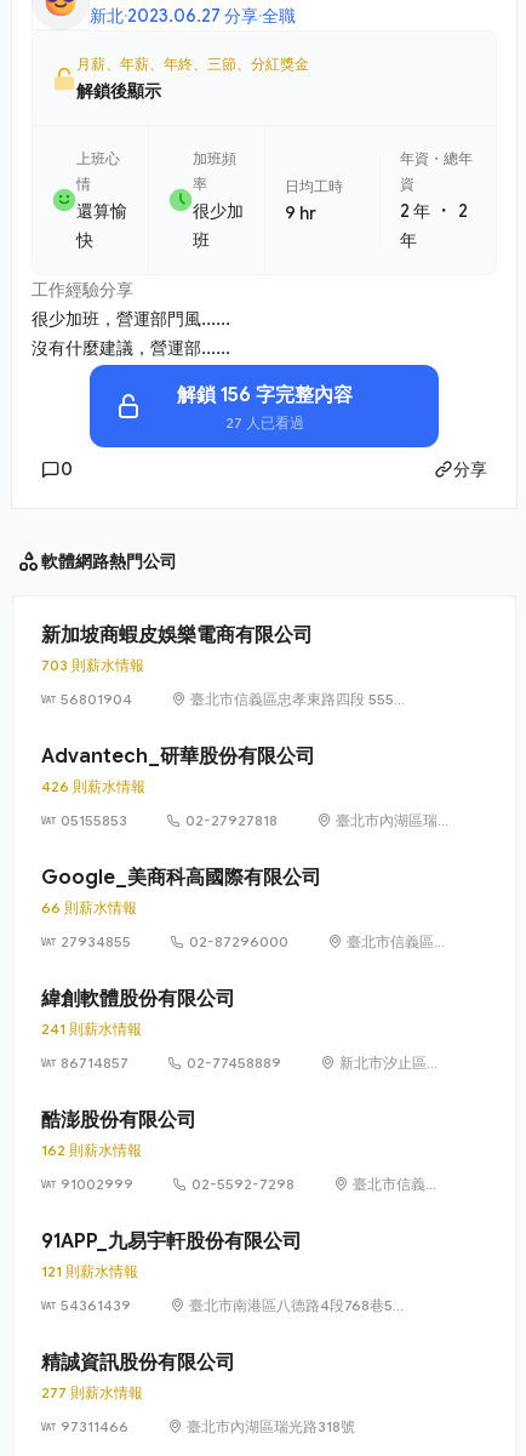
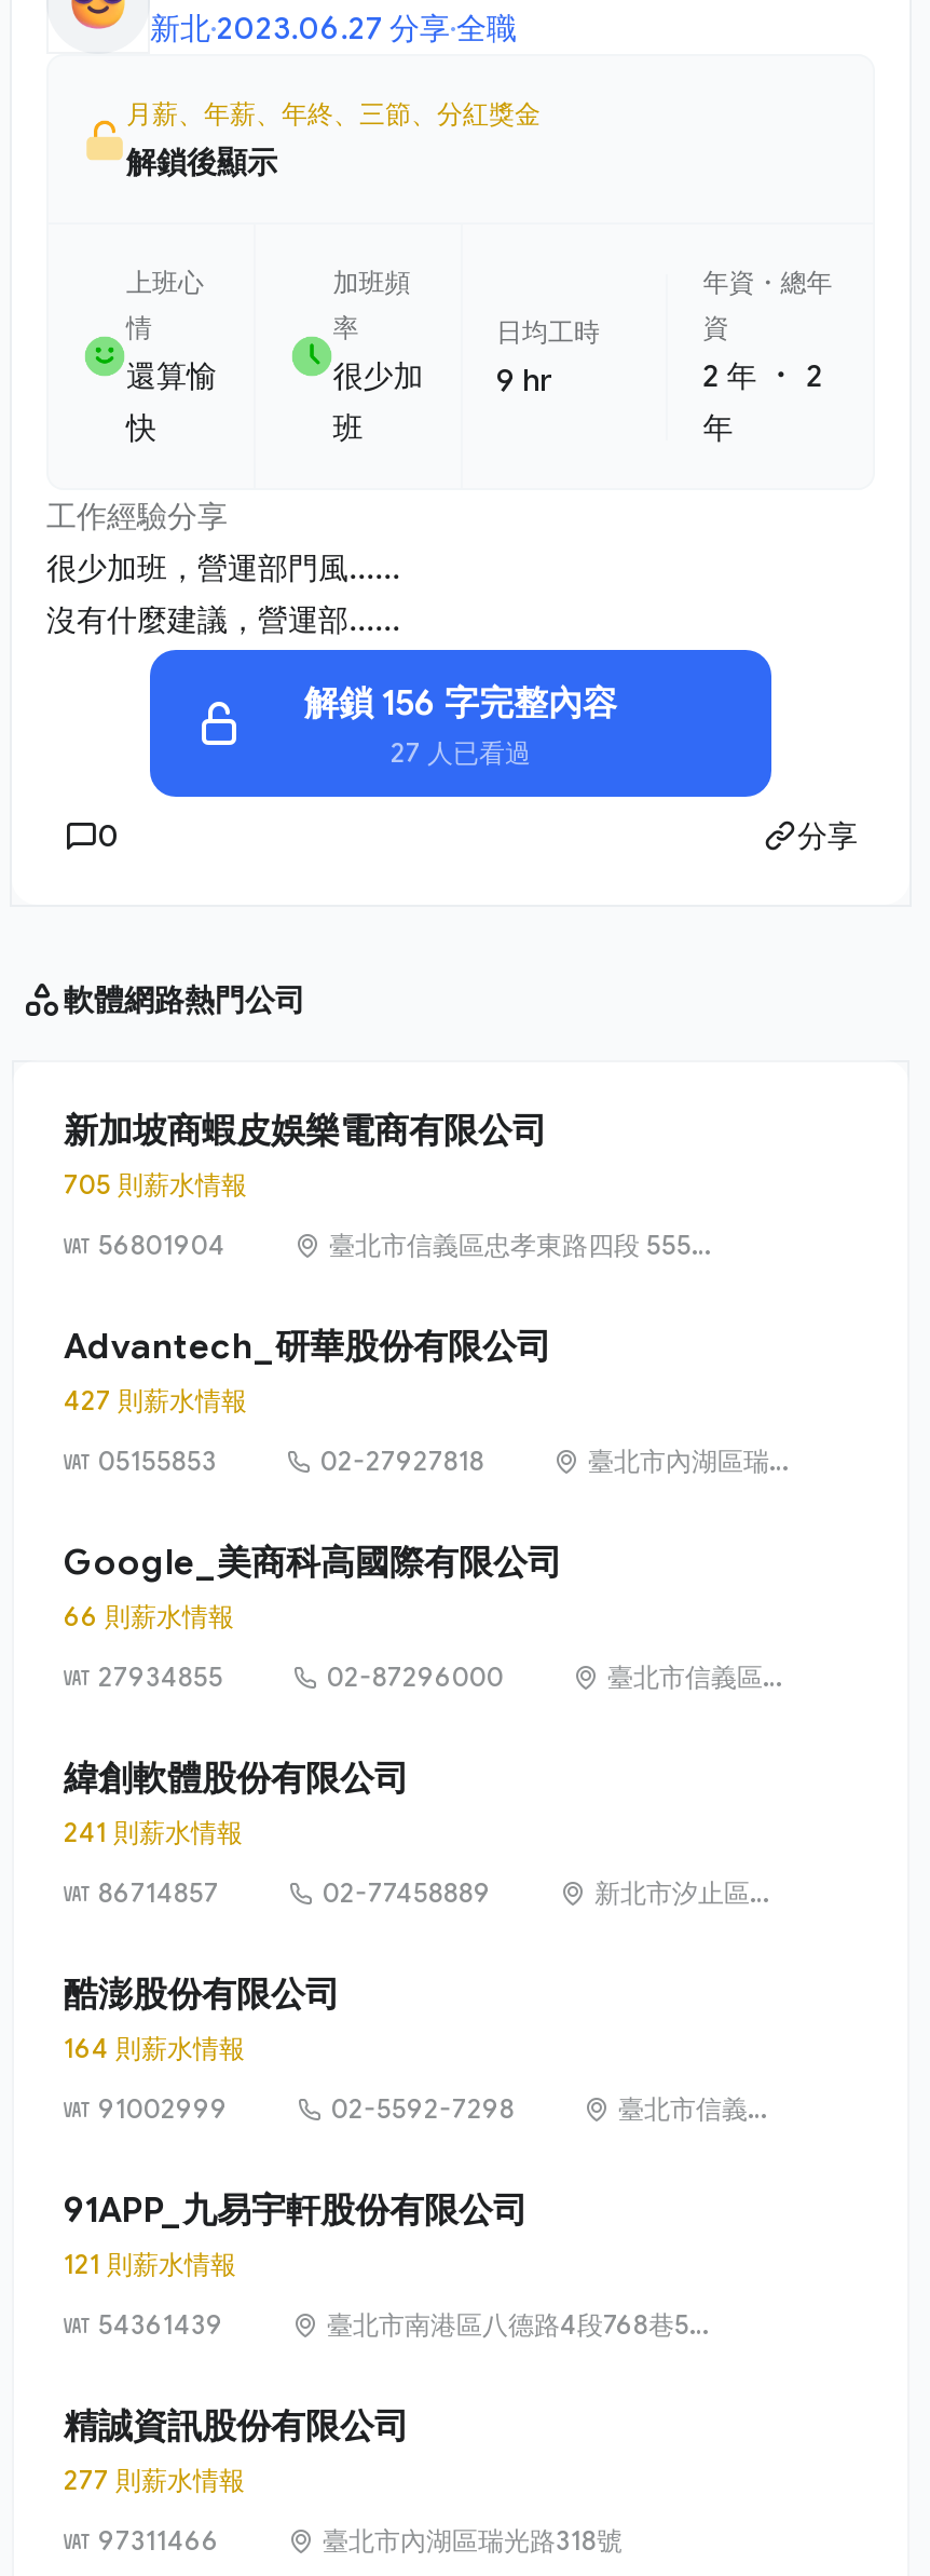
- 703 則薪水情報
+ 705 則薪水情報

- 426 則薪水情報
+ 427 則薪水情報

- 162 則薪水情報
+ 164 則薪水情報
